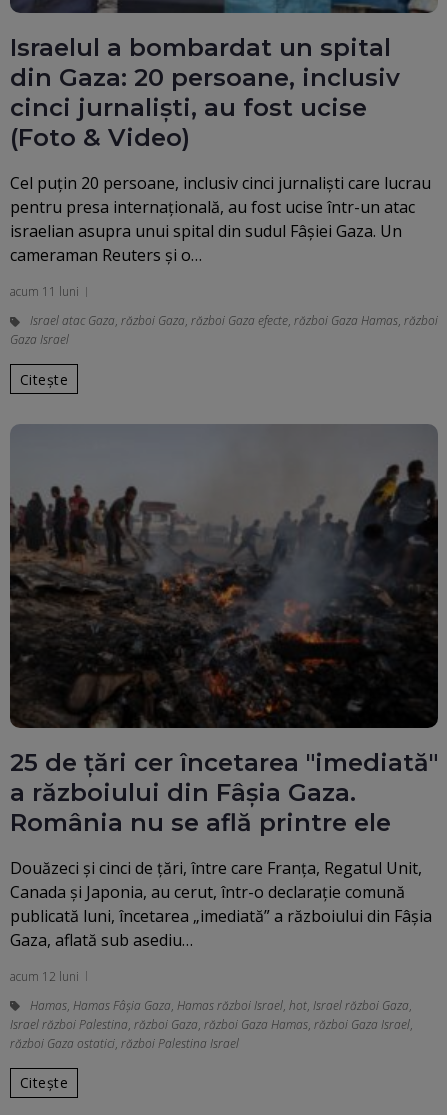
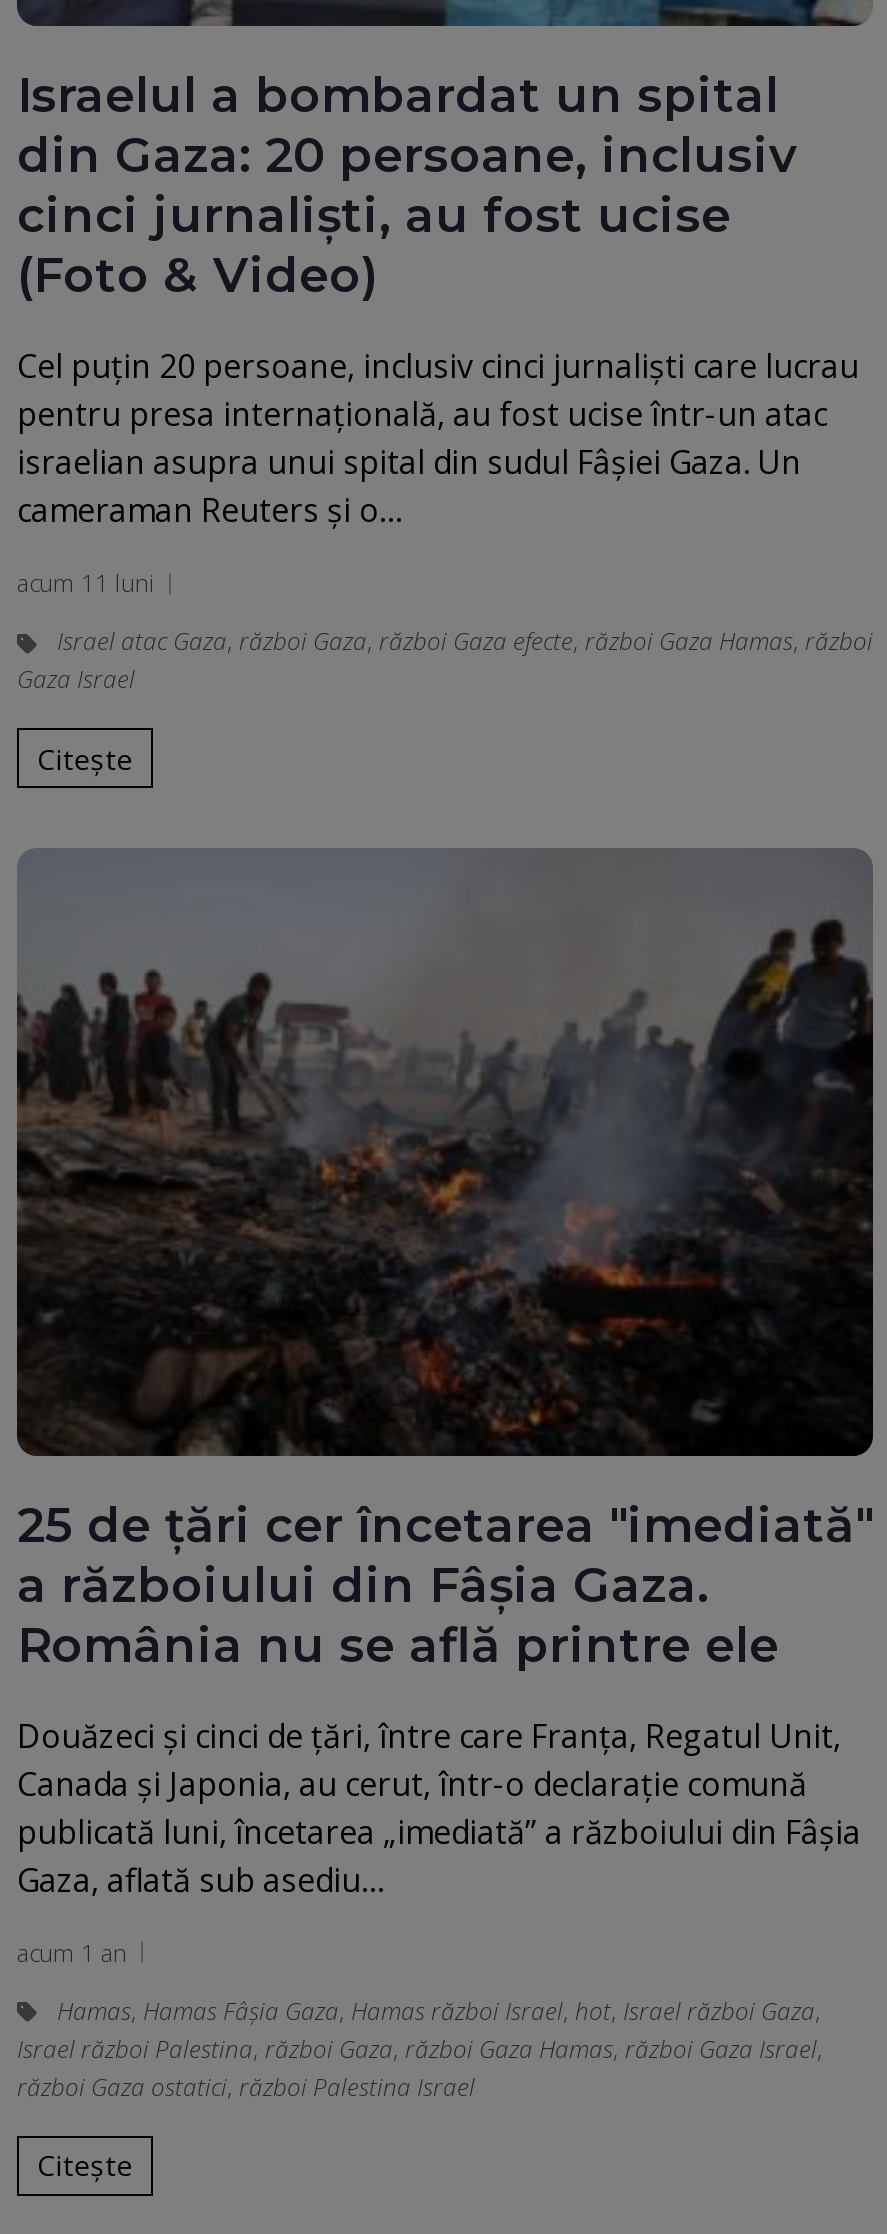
- acum 12 luni
+ acum 1 an
